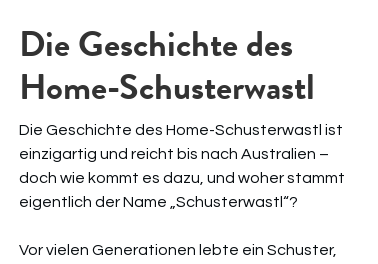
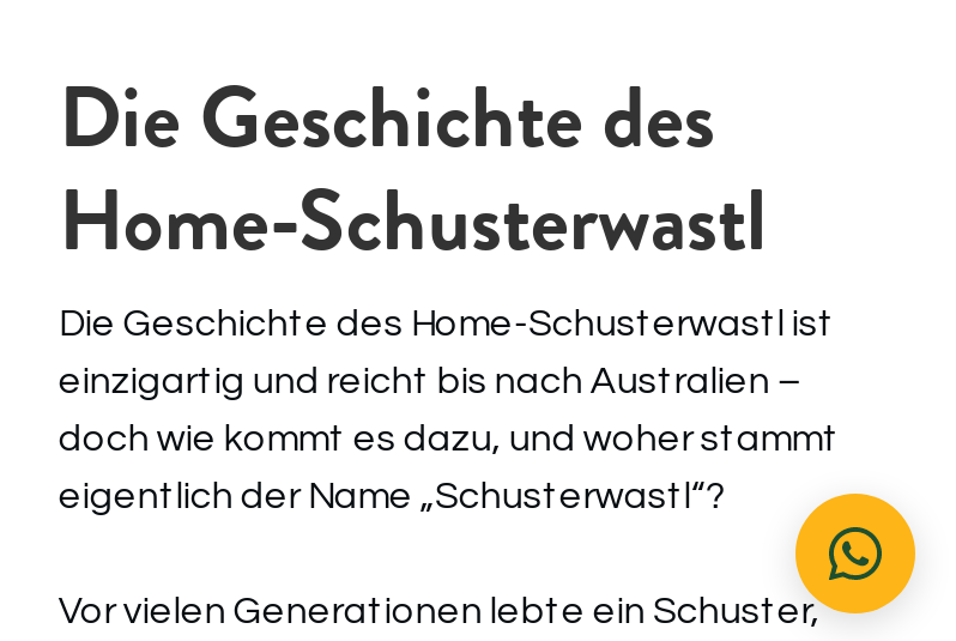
+ [image]
